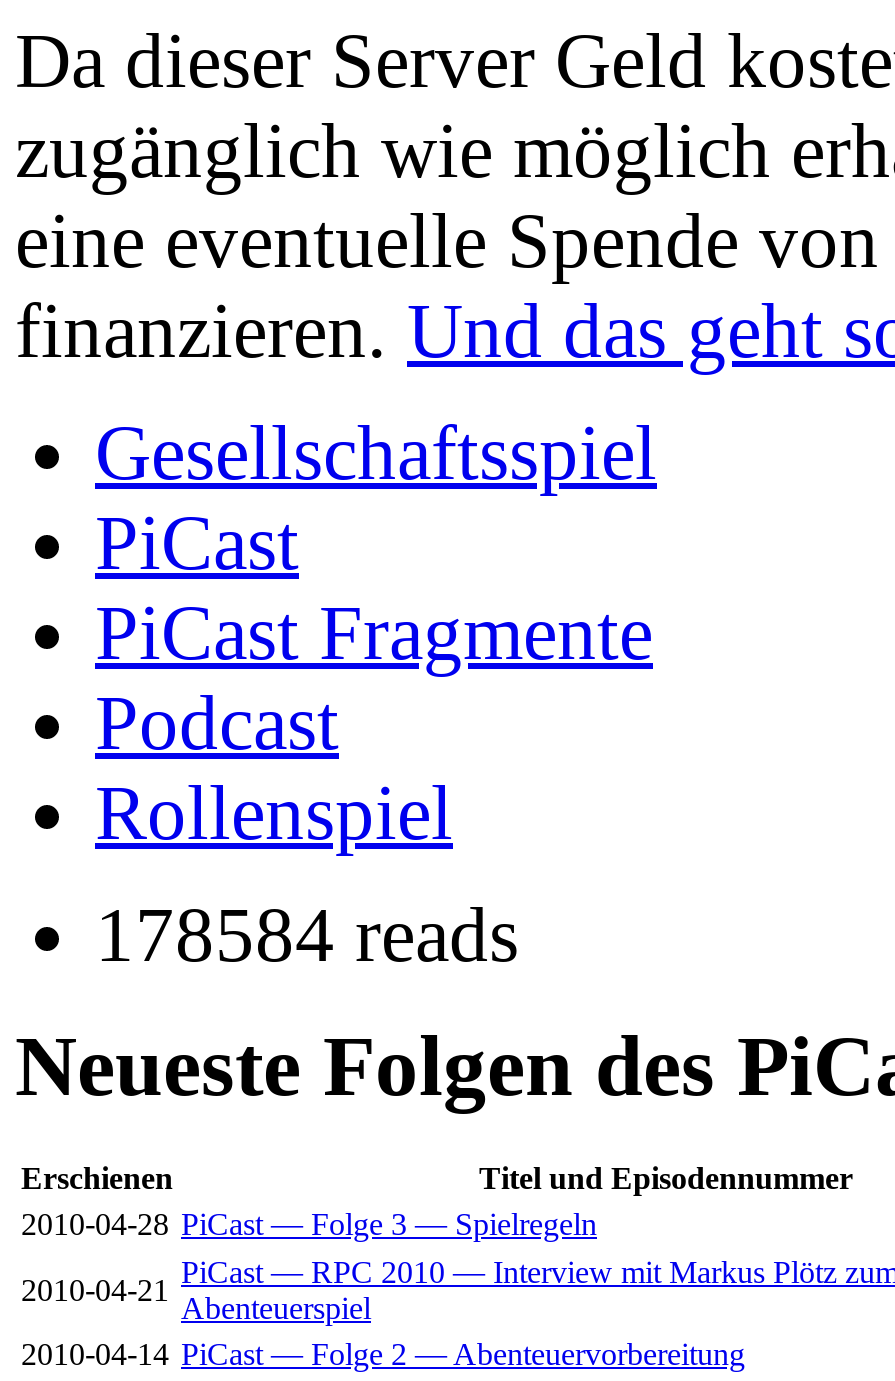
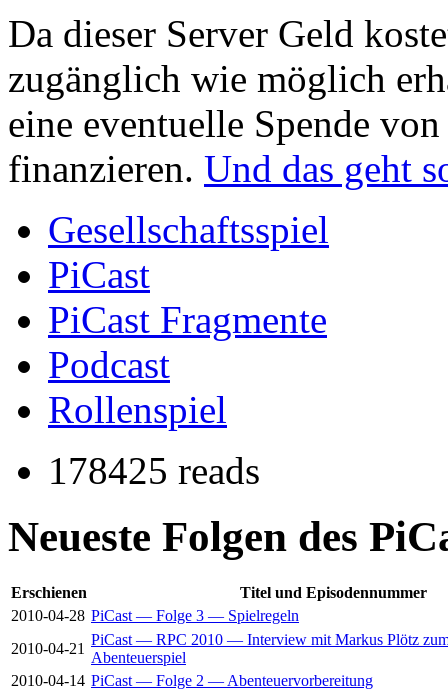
- 178584 reads
+ 178425 reads
